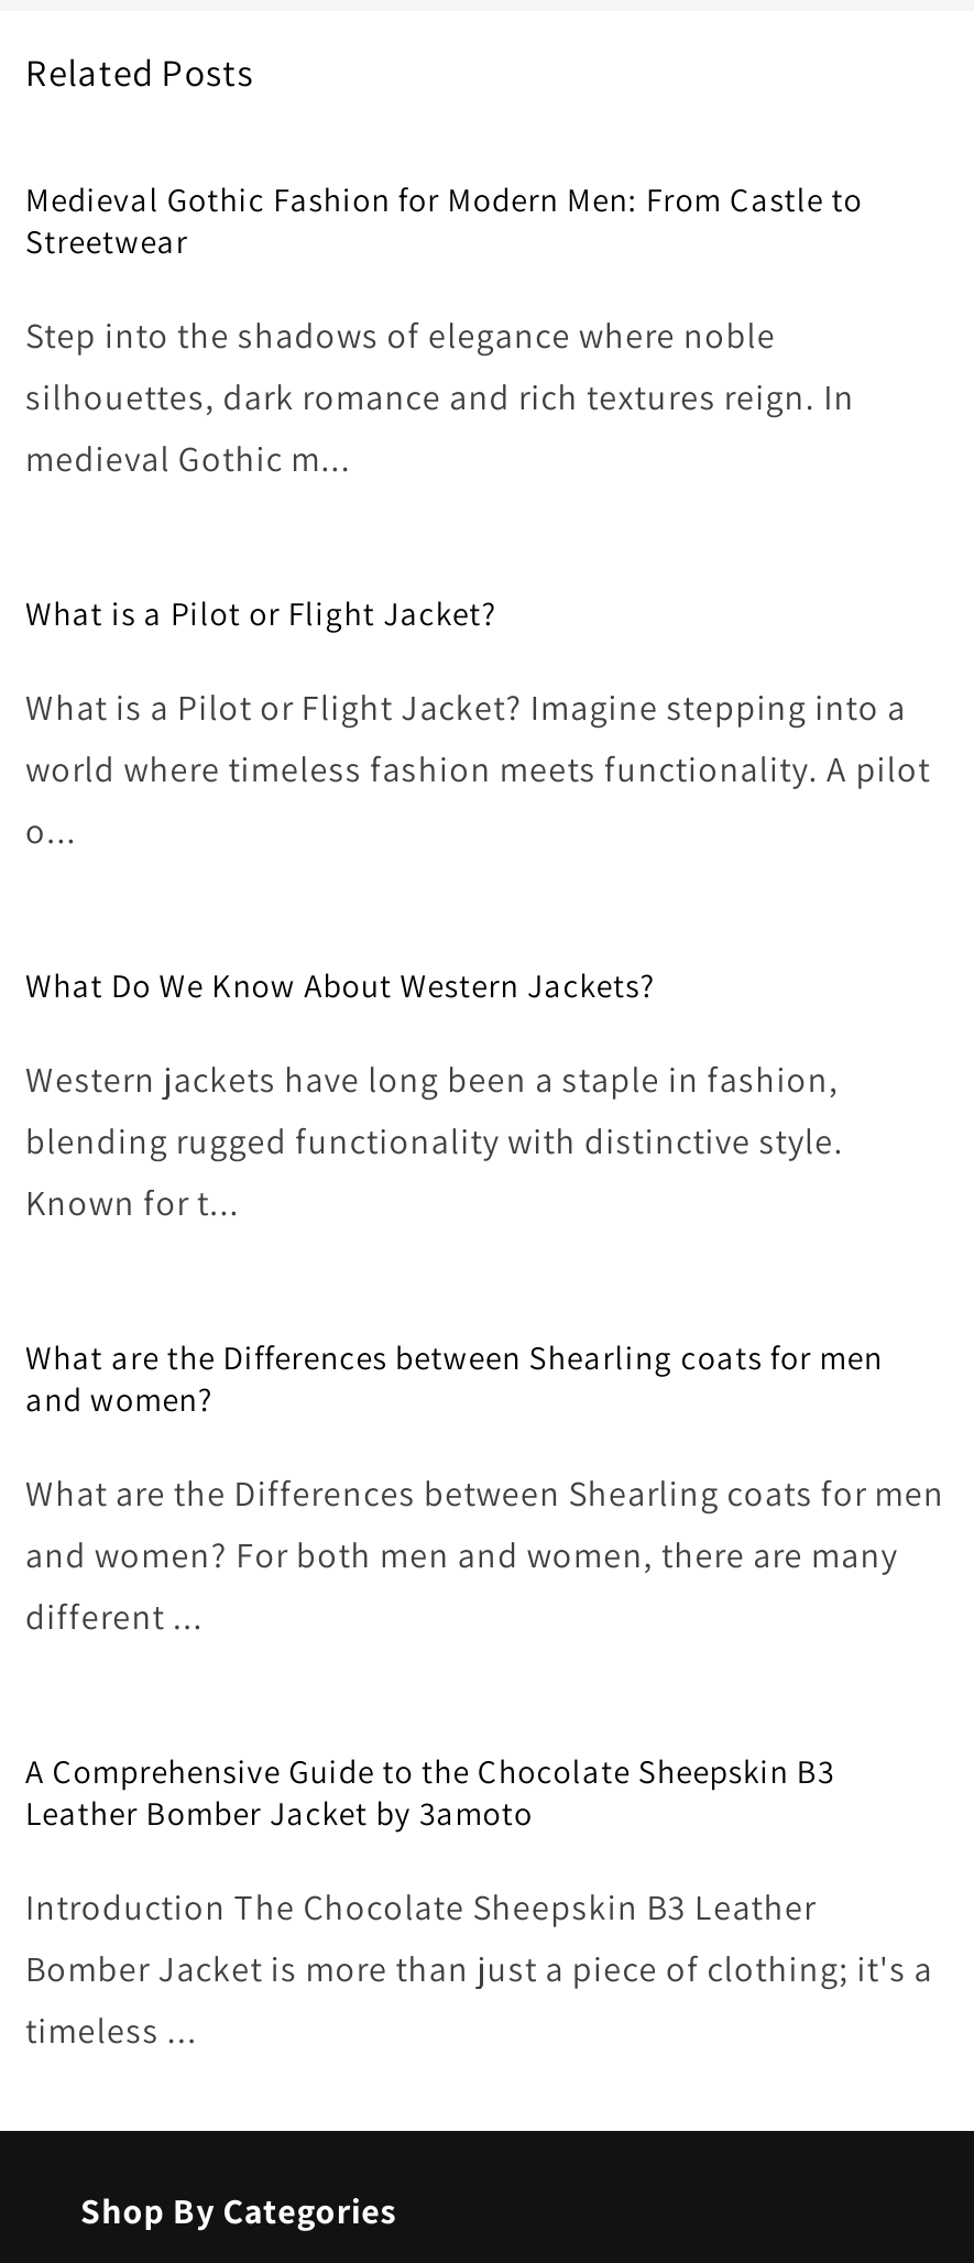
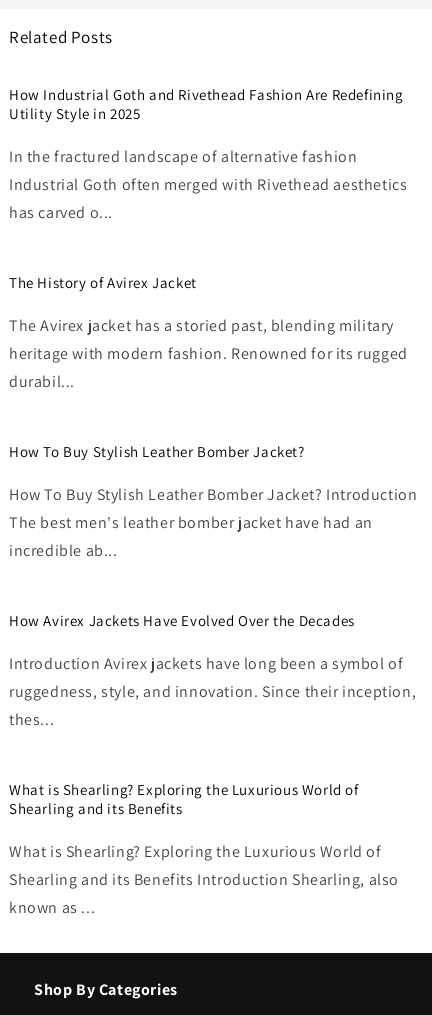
- Medieval Gothic Fashion for Modern Men: From Castle to
- Streetwear
+ How Industrial Goth and Rivethead Fashion Are Redefining
+ Utility Style in 2025

- Step into the shadows of elegance where noble
- silhouettes, dark romance and rich textures reign. In
- medieval Gothic m...
+ In the fractured landscape of alternative fashion
+ Industrial Goth often merged with Rivethead aesthetics
+ has carved o...

- What is a Pilot or Flight Jacket?
+ The History of Avirex Jacket

- What is a Pilot or Flight Jacket? Imagine stepping into a
- world where timeless fashion meets functionality. A pilot
- o...
+ The Avirex jacket has a storied past, blending military
+ heritage with modern fashion. Renowned for its rugged
+ durabil...

- What Do We Know About Western Jackets?
+ How To Buy Stylish Leather Bomber Jacket?

- Western jackets have long been a staple in fashion,
- blending rugged functionality with distinctive style.
- Known for t...
+ How To Buy Stylish Leather Bomber Jacket? Introduction
+ The best men's leather bomber jacket have had an
+ incredible ab...

- What are the Differences between Shearling coats for men
- and women?
+ How Avirex Jackets Have Evolved Over the Decades

- What are the Differences between Shearling coats for men
- and women? For both men and women, there are many
- different ...
+ Introduction Avirex jackets have long been a symbol of
+ ruggedness, style, and innovation. Since their inception,
+ thes...

- A Comprehensive Guide to the Chocolate Sheepskin B3
- Leather Bomber Jacket by 3amoto
+ What is Shearling? Exploring the Luxurious World of
+ Shearling and its Benefits

- Introduction The Chocolate Sheepskin B3 Leather
- Bomber Jacket is more than just a piece of clothing; it's a
- timeless ...
+ What is Shearling? Exploring the Luxurious World of
+ Shearling and its Benefits Introduction Shearling, also
+ known as ...
